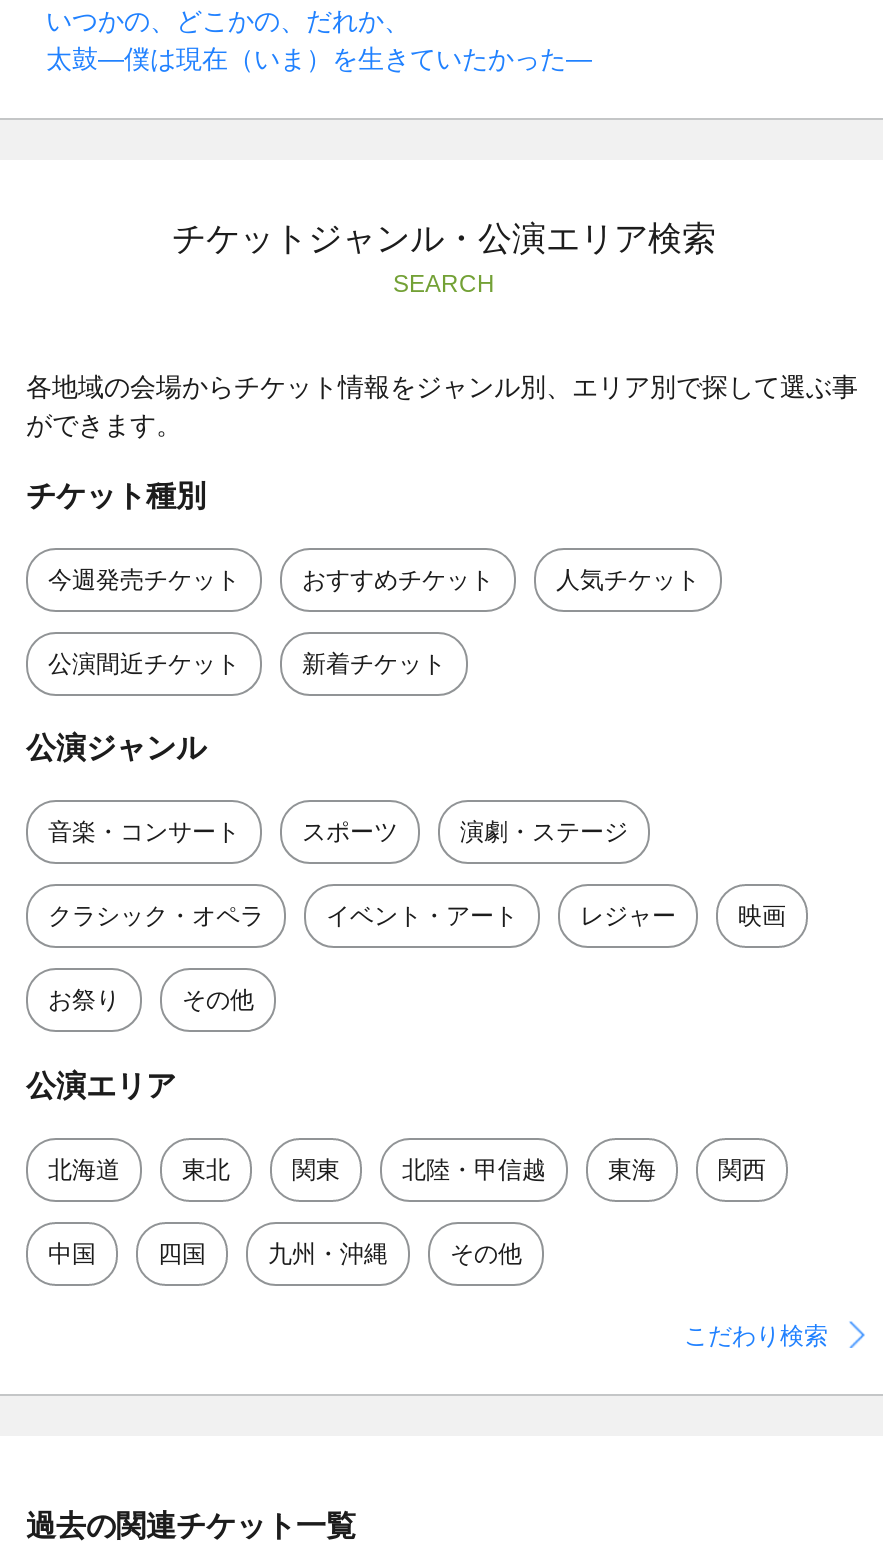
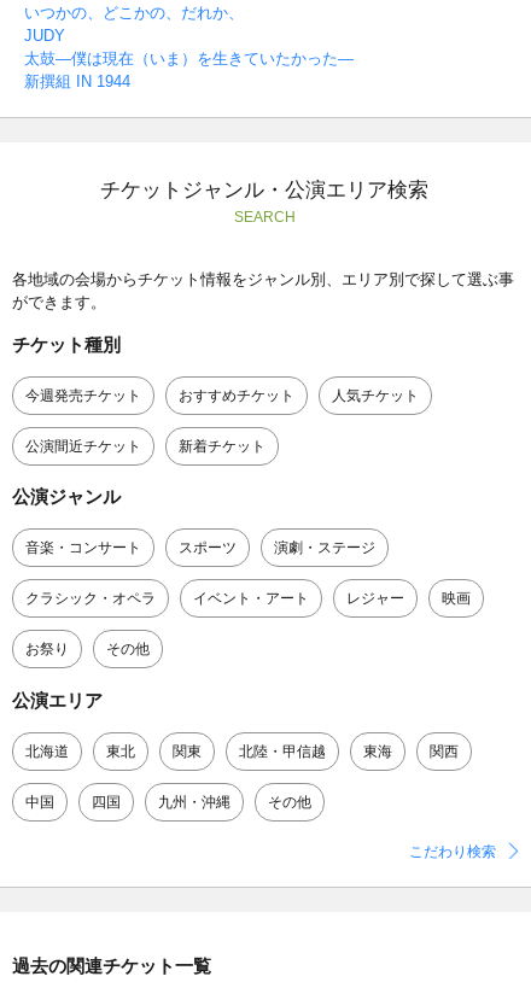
+ JUDY

+ 新撰組 IN 1944
